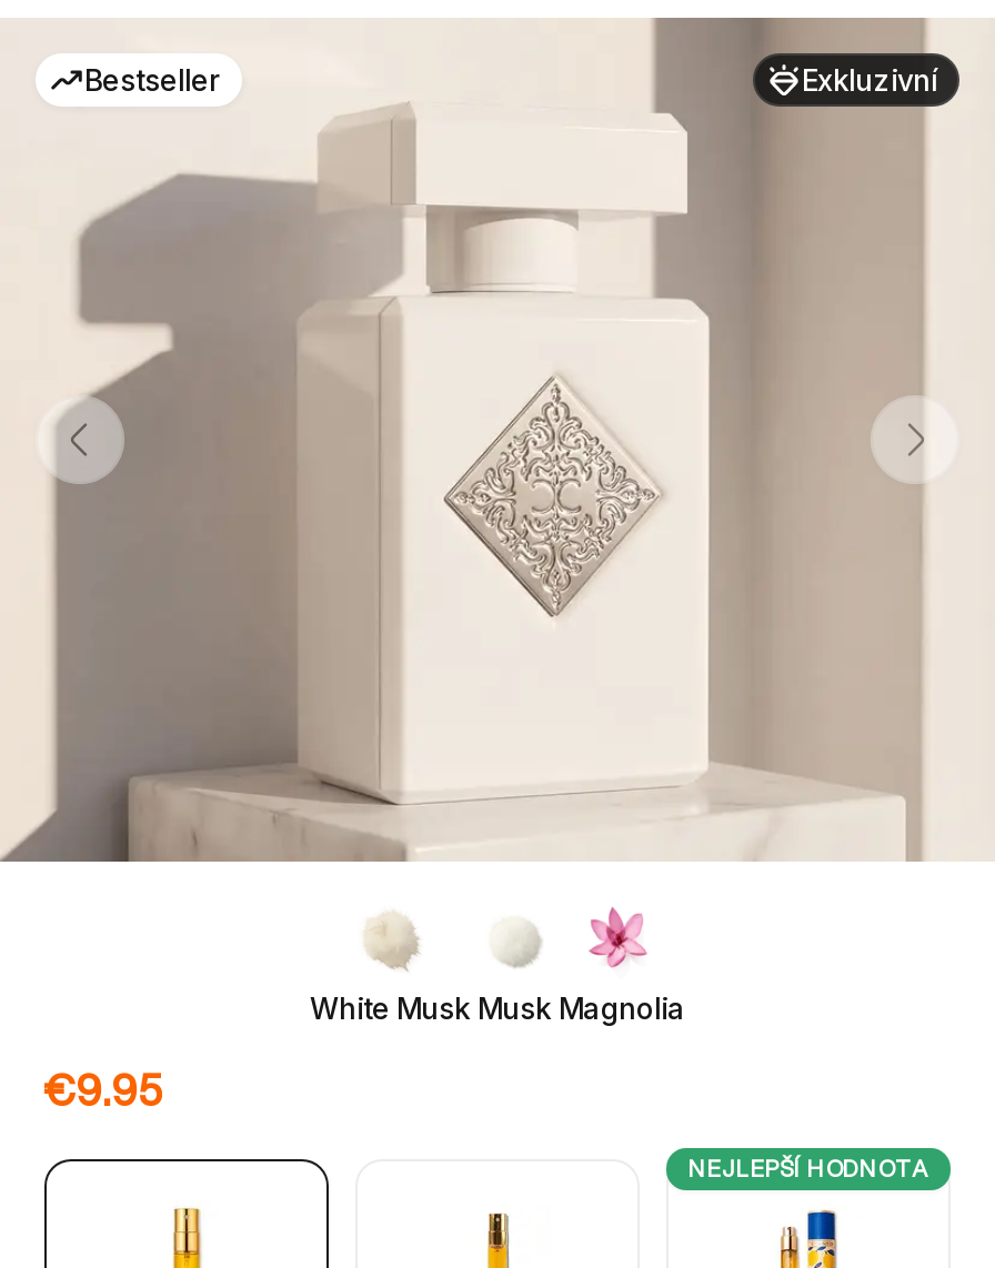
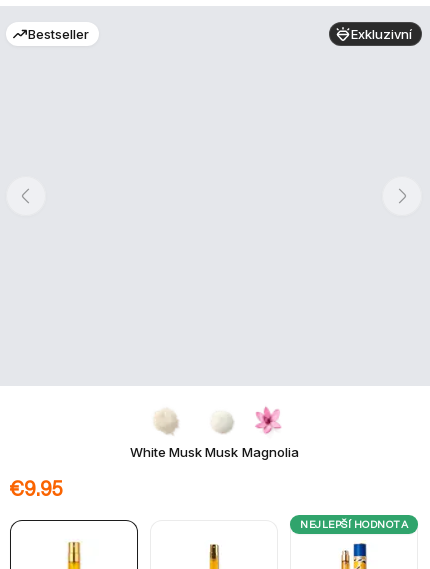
- [image]
